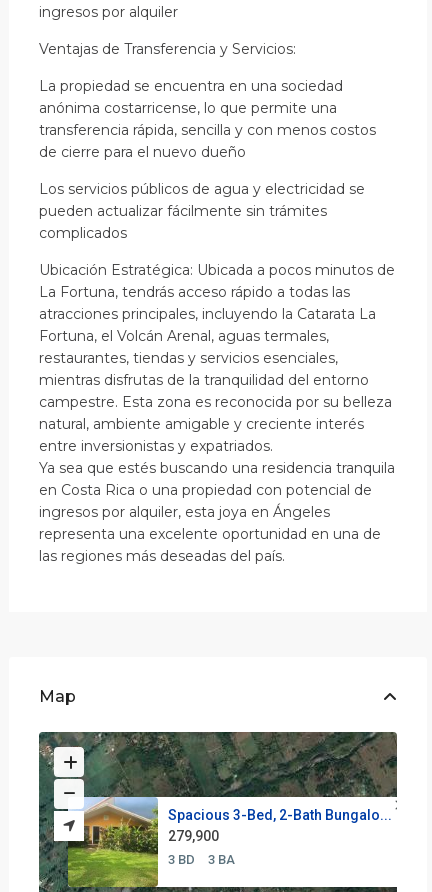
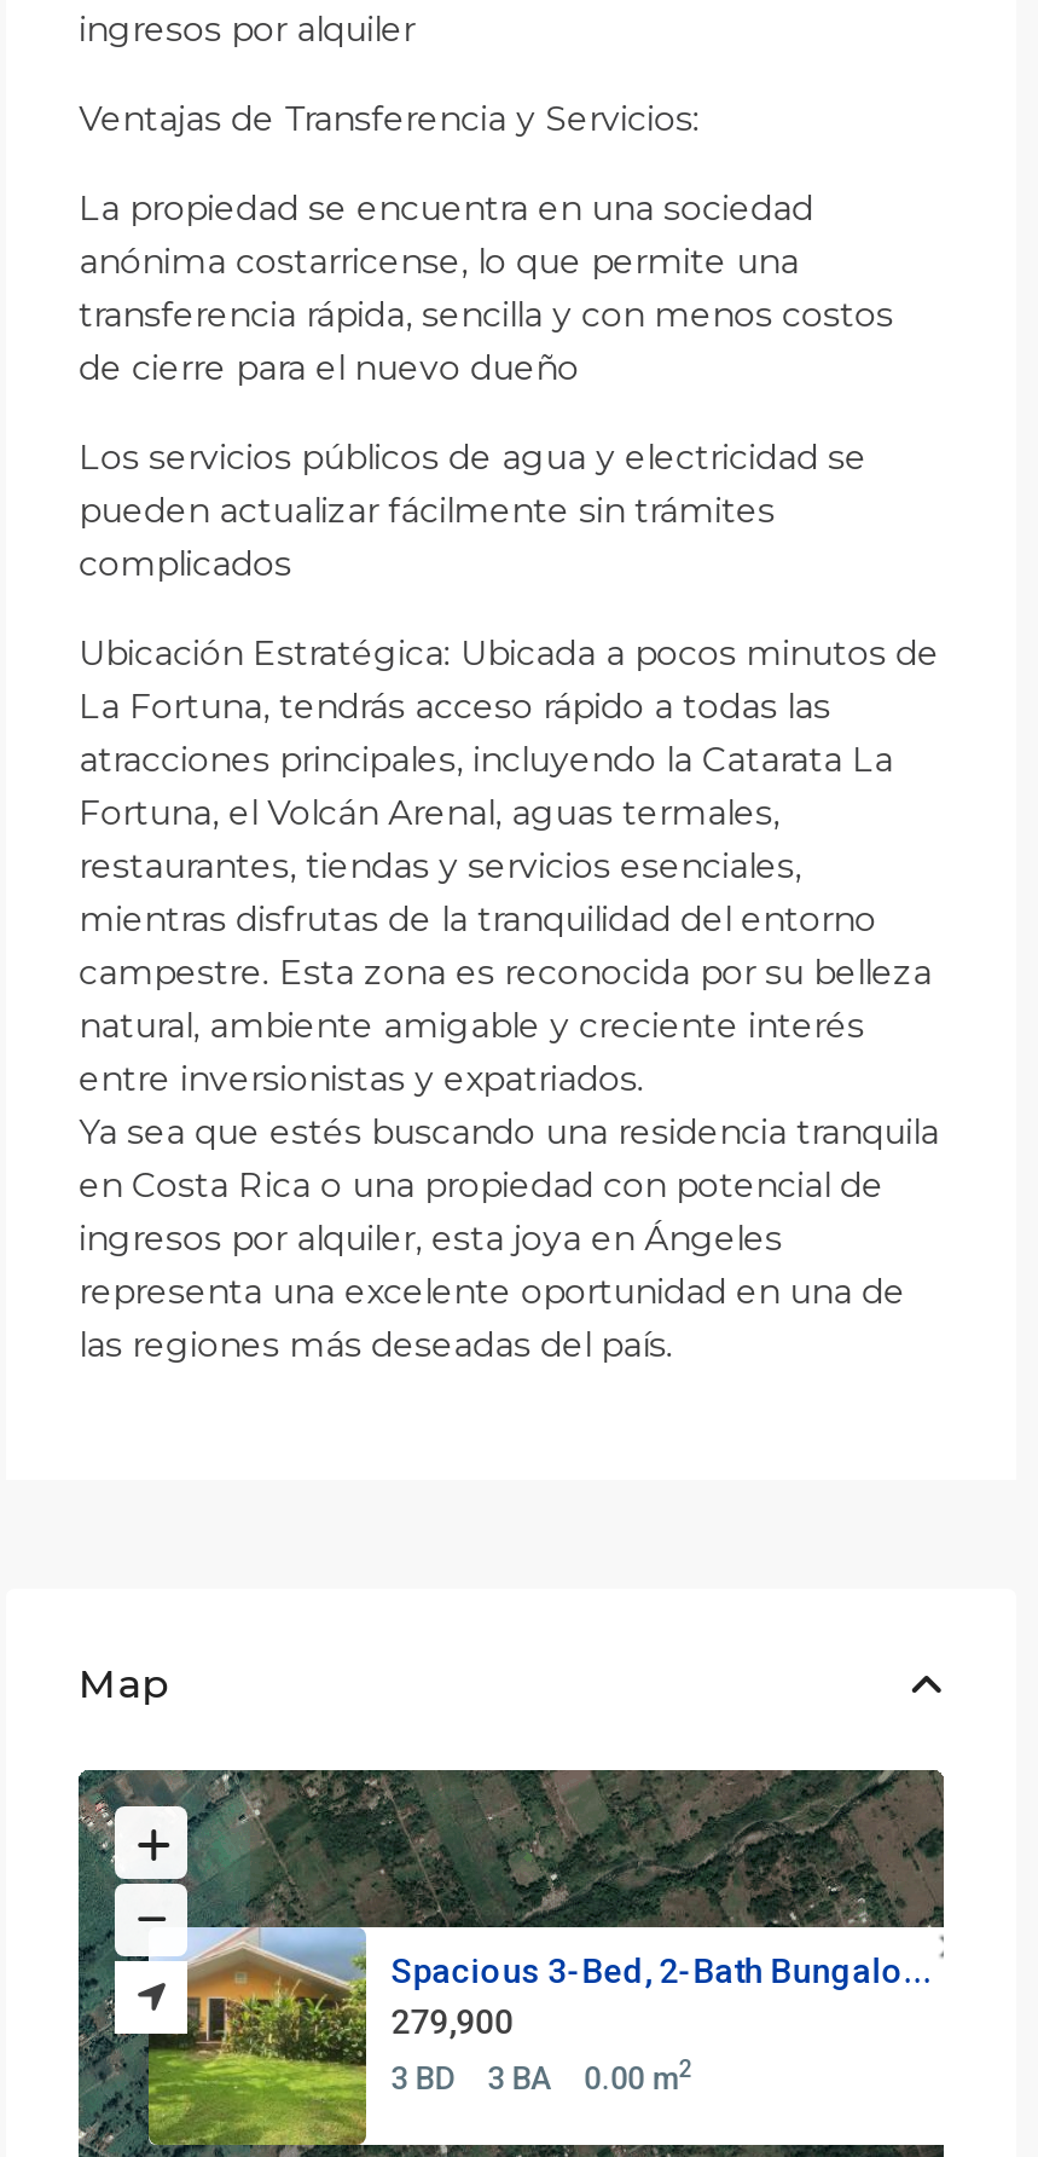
+ 0.00 m2
